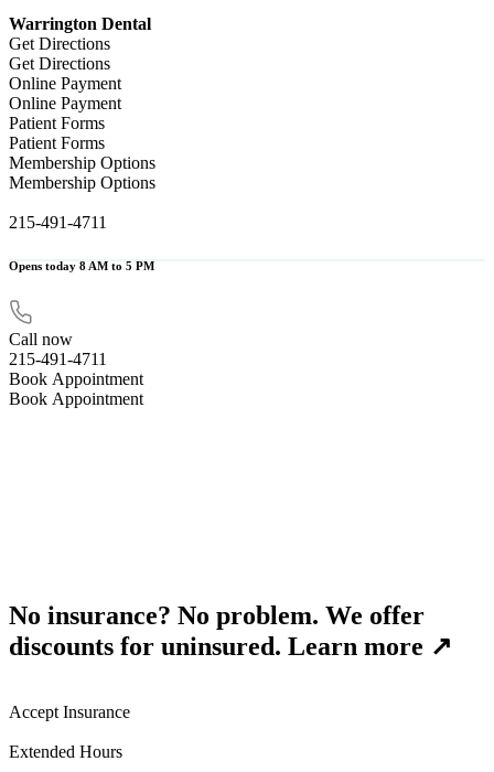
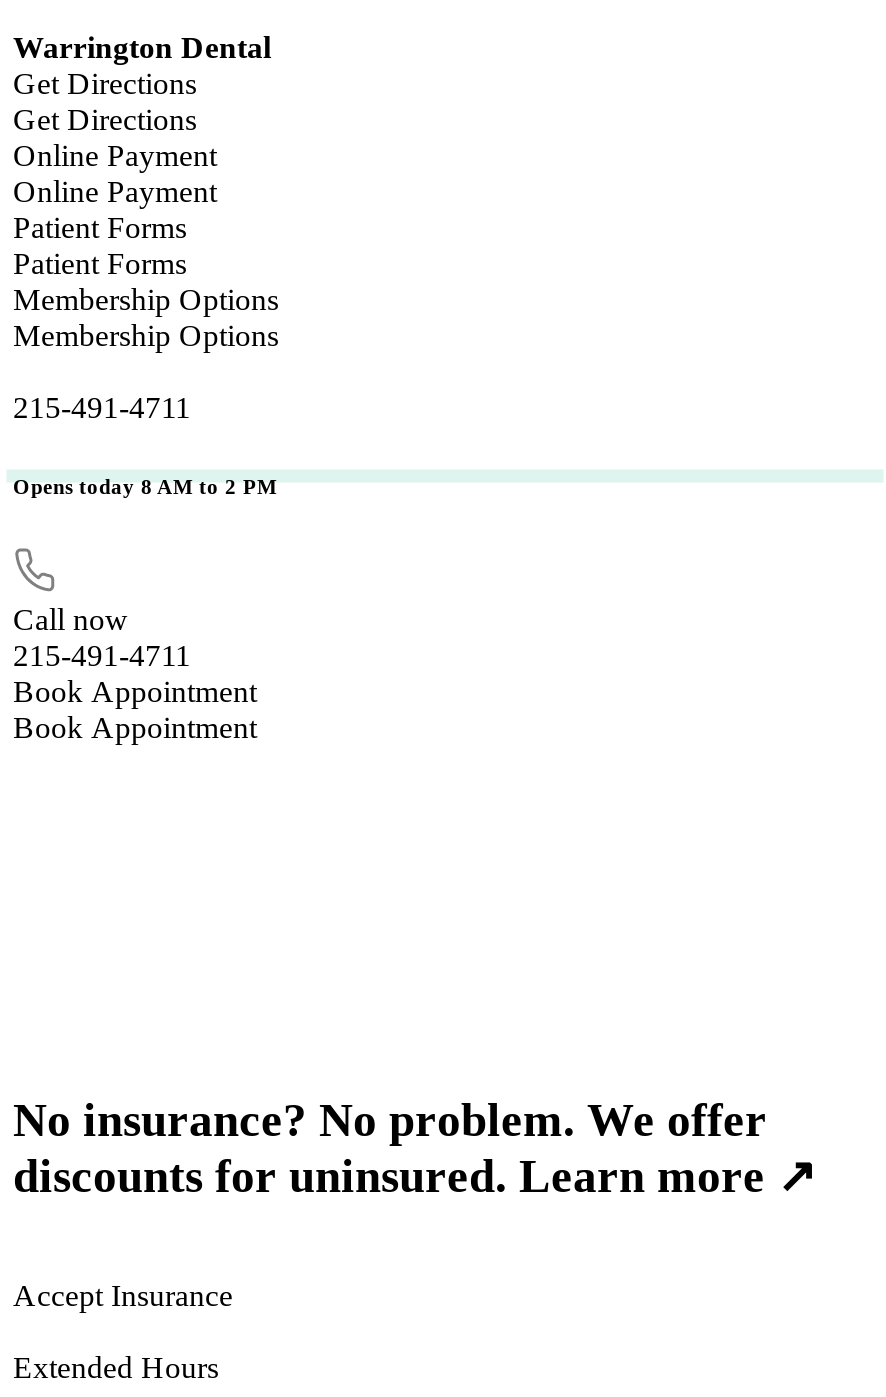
- Opens today 8 AM to 5 PM
+ Opens today 8 AM to 2 PM
